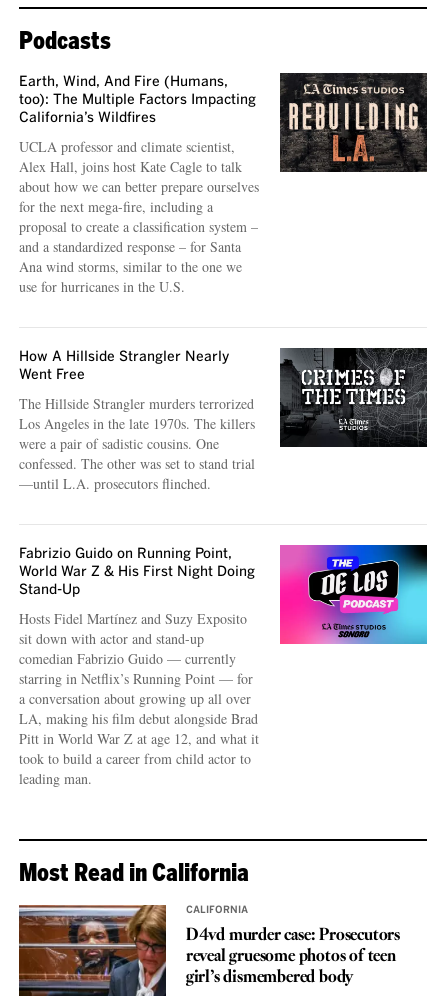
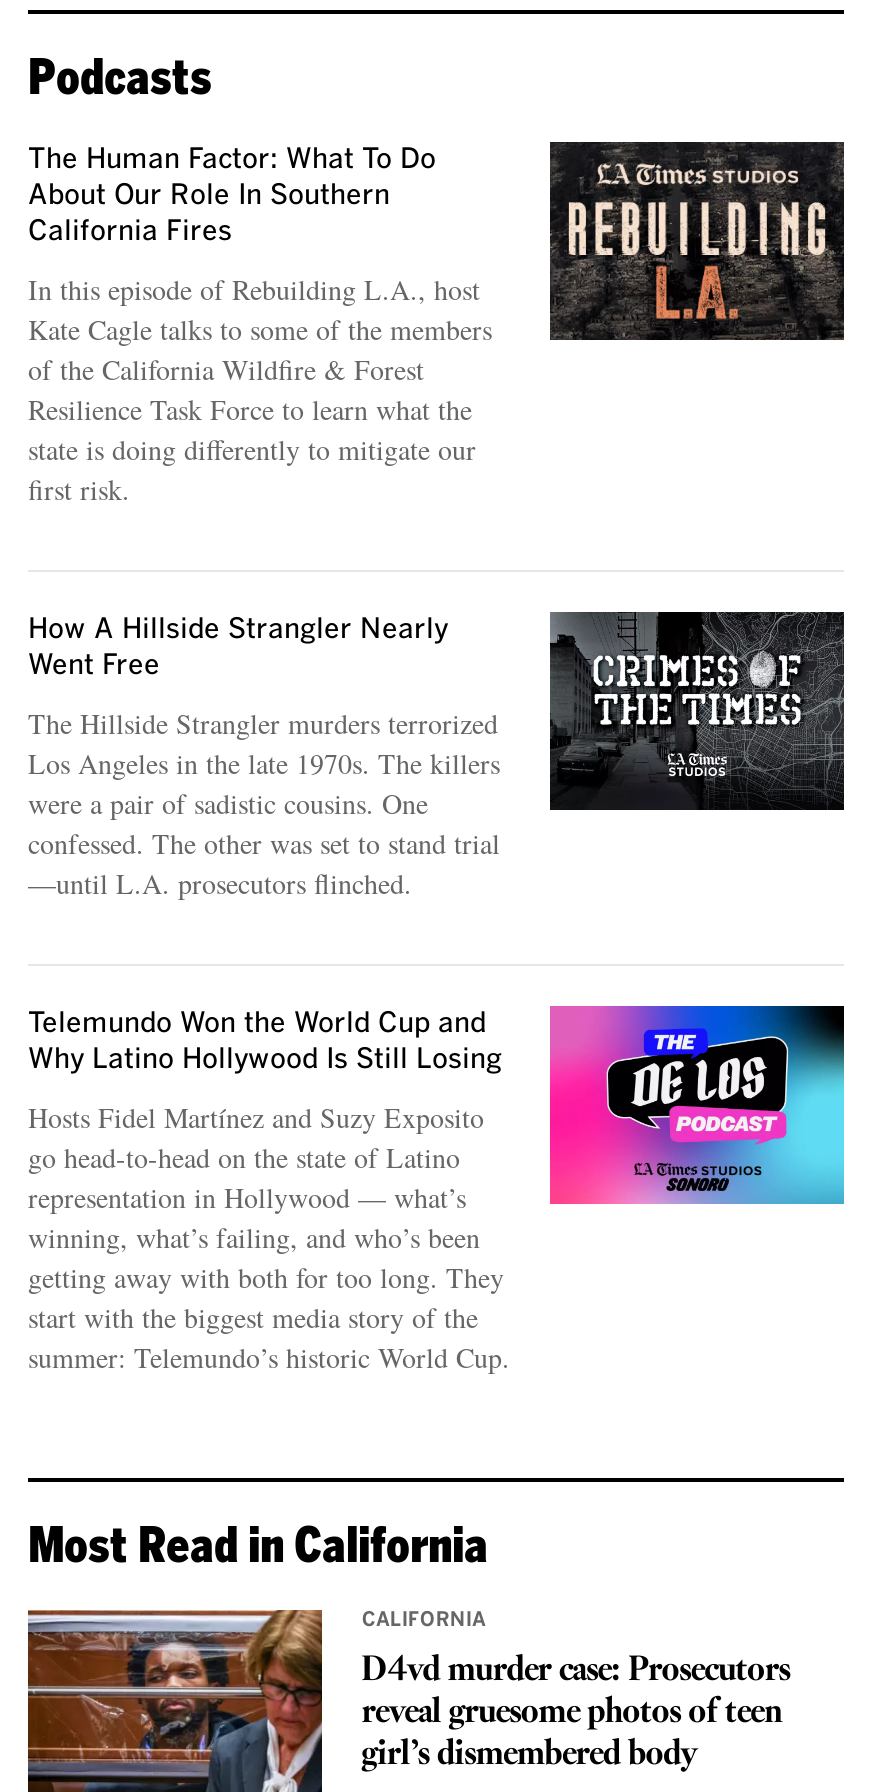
- Earth, Wind, And Fire (Humans,
- too): The Multiple Factors Impacting
- California’s Wildfires
+ The Human Factor: What To Do
+ About Our Role In Southern
+ California Fires

- UCLA professor and climate scientist,
- Alex Hall, joins host Kate Cagle to talk
- about how we can better prepare ourselves
- for the next mega-fire, including a
- proposal to create a classification system –
- and a standardized response – for Santa
- Ana wind storms, similar to the one we
- use for hurricanes in the U.S.
+ In this episode of Rebuilding L.A., host
+ Kate Cagle talks to some of the members
+ of the California Wildfire & Forest
+ Resilience Task Force to learn what the
+ state is doing differently to mitigate our
+ first risk.

- Fabrizio Guido on Running Point,
- World War Z & His First Night Doing
- Stand-Up
+ Telemundo Won the World Cup and
+ Why Latino Hollywood Is Still Losing

- [image]
- sit down with actor and stand-up
- comedian Fabrizio Guido — currently
- starring in Netflix’s Running Point — for
- a conversation about growing up all over
- LA, making his film debut alongside Brad
- Pitt in World War Z at age 12, and what it
- took to build a career from child actor to
- leading man.
+ [image]
+ go head-to-head on the state of Latino
+ representation in Hollywood — what’s
+ winning, what’s failing, and who’s been
+ getting away with both for too long. They
+ start with the biggest media story of the
+ summer: Telemundo’s historic World Cup.
